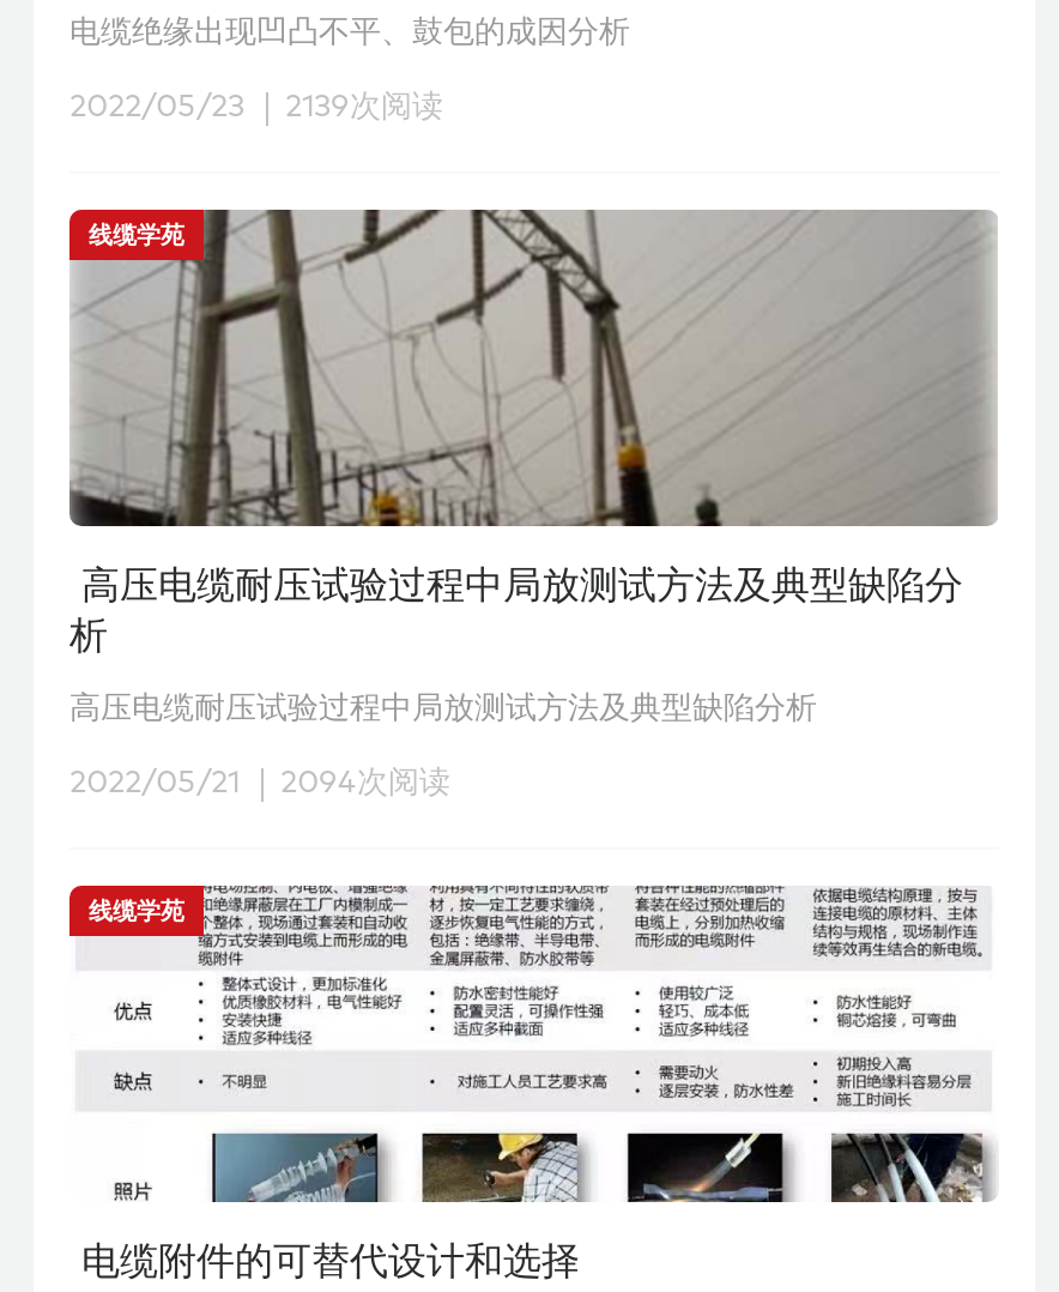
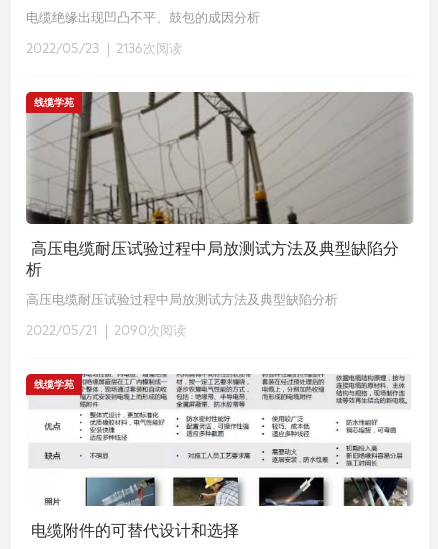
- 2022/05/23 2139次阅读
+ 2022/05/23 2136次阅读

- 2022/05/21 2094次阅读
+ 2022/05/21 2090次阅读
